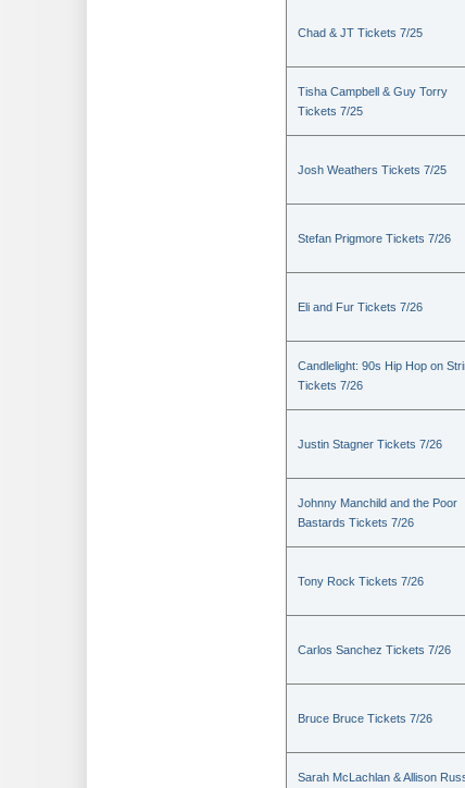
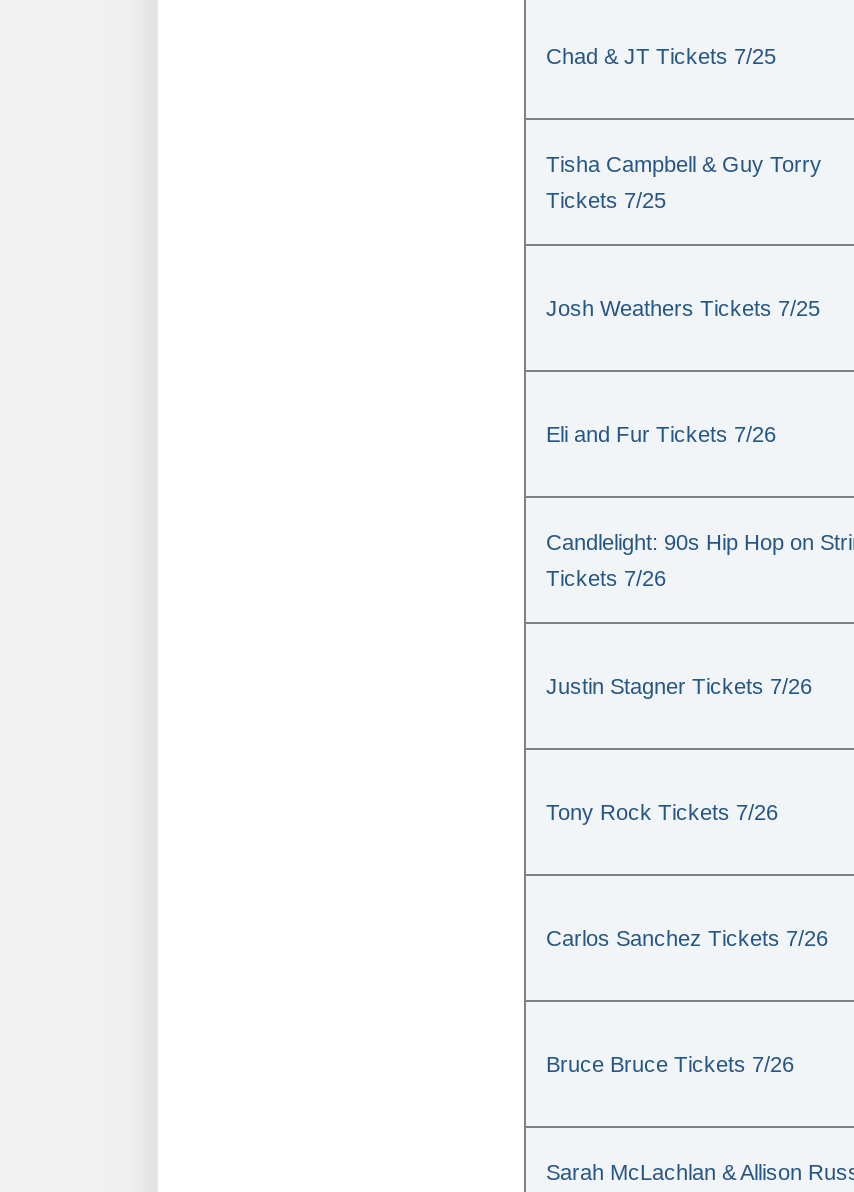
- Stefan Prigmore Tickets 7/26

- Johnny Manchild and the Poor
- Bastards Tickets 7/26
